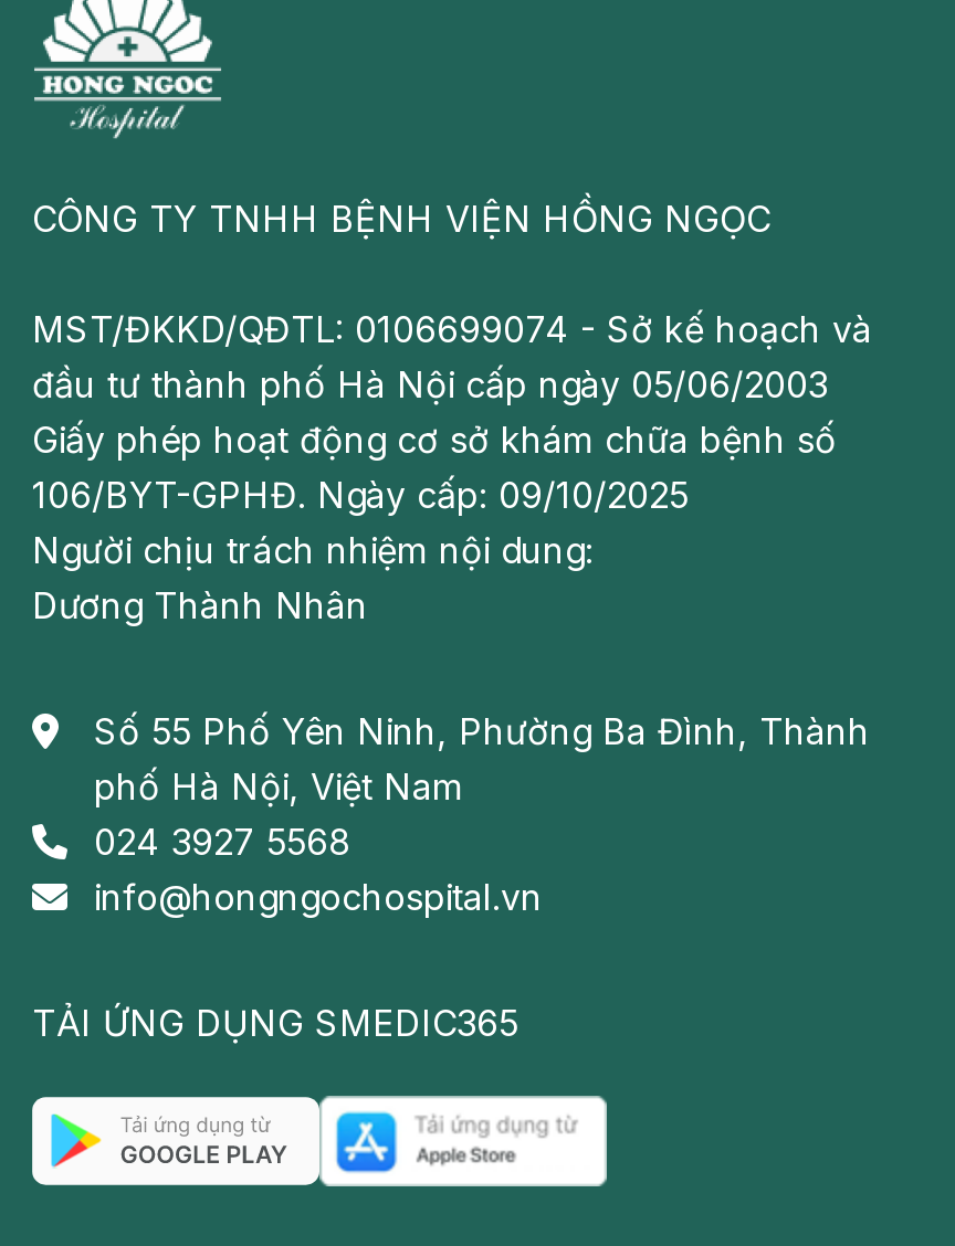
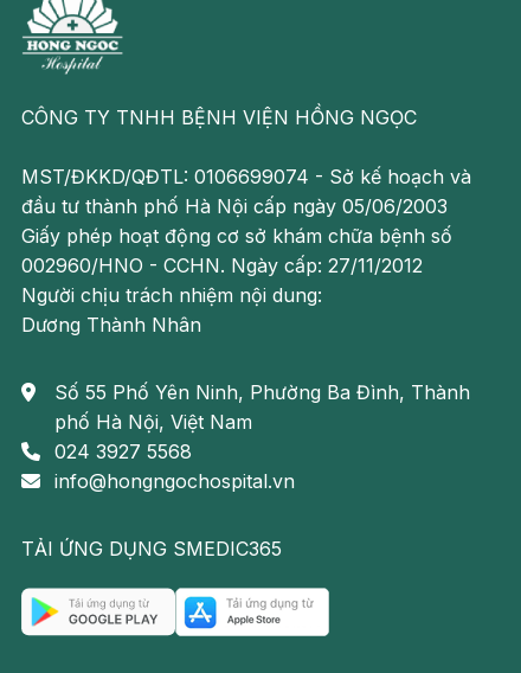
- 106/BYT-GPHĐ. Ngày cấp: 09/10/2025
+ 002960/HNO - CCHN. Ngày cấp: 27/11/2012
